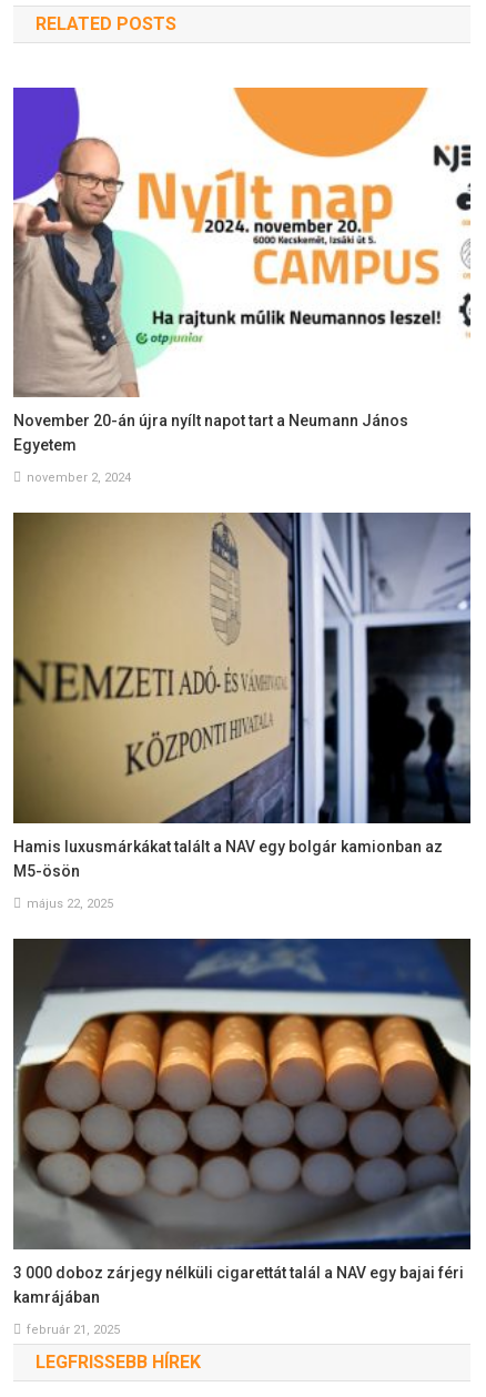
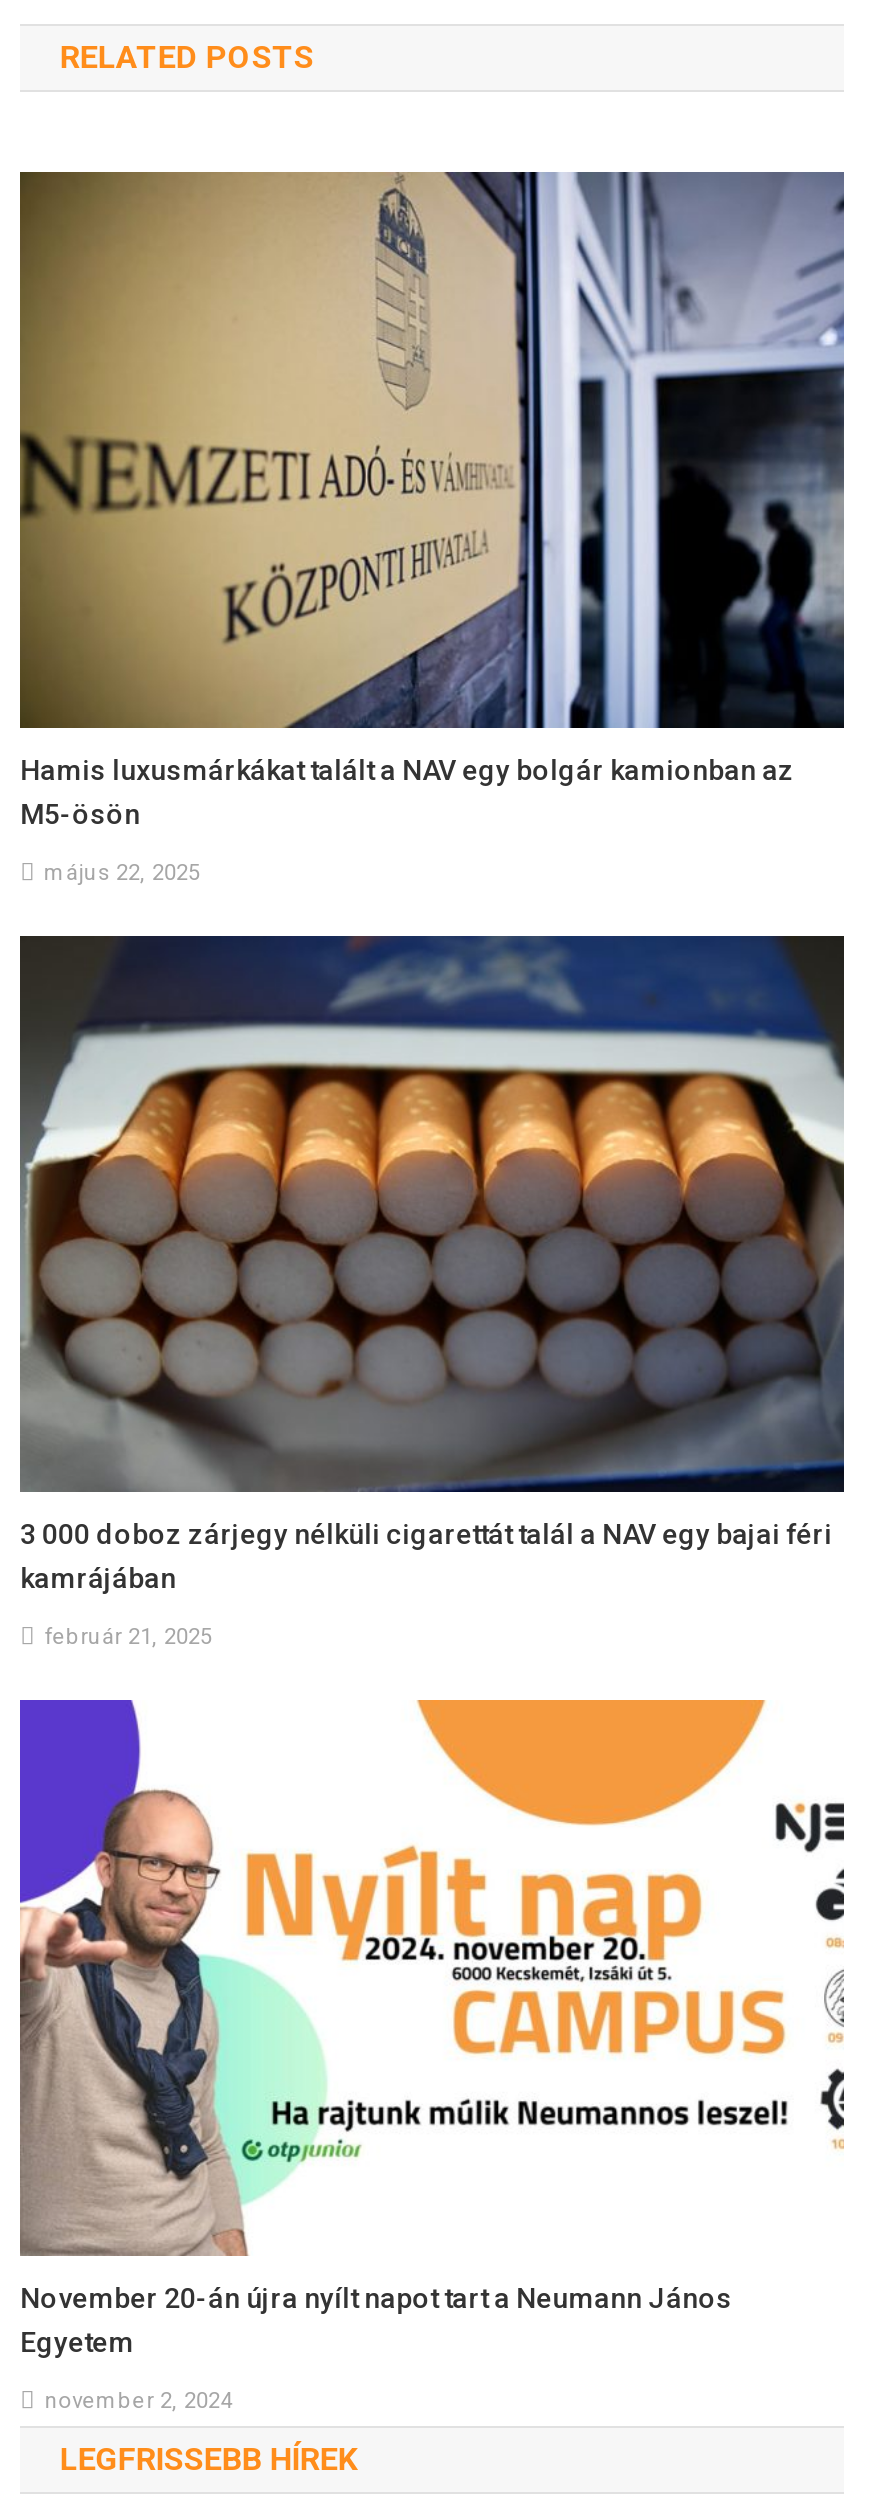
moved down: [image] | November 20-án újra nyílt napot tart a Neumann János | Egyetem | november 2, 2024

moved up: [image] | Hamis luxusmárkákat talált a NAV egy bolgár kamionban az | M5-ösön | május 22, 2025 | 3 000 doboz zárjegy nélküli cigarettát talál a NAV egy bajai féri | kamrájában | február 21, 2025
